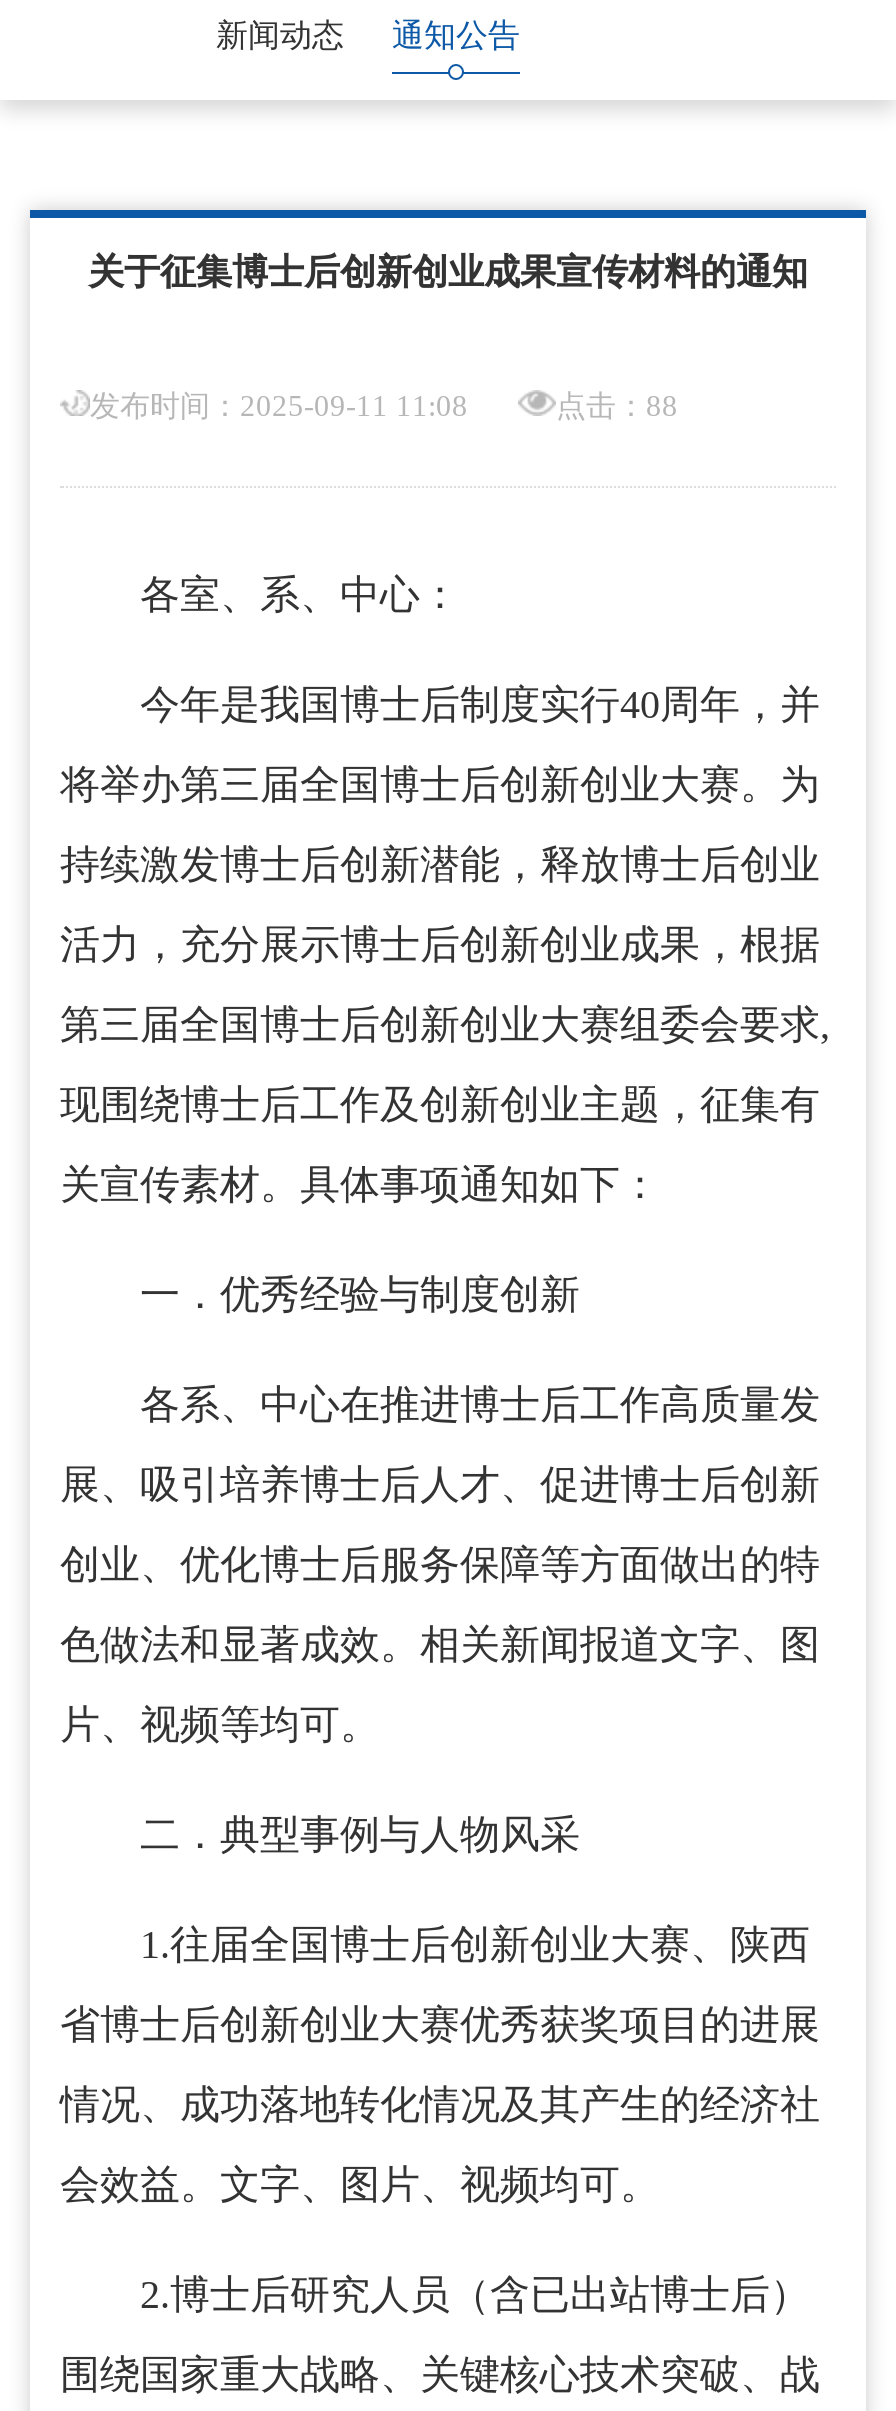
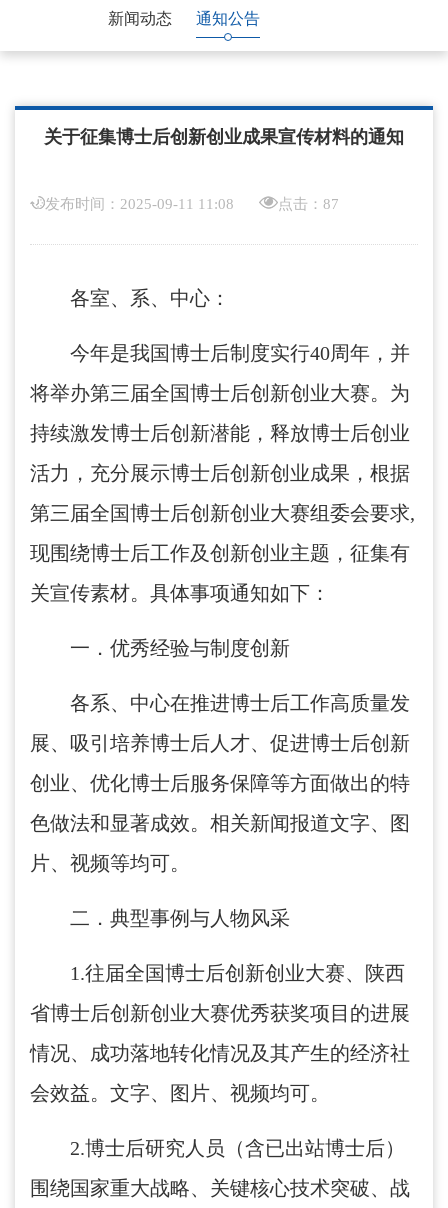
- 点击：88
+ 点击：87
